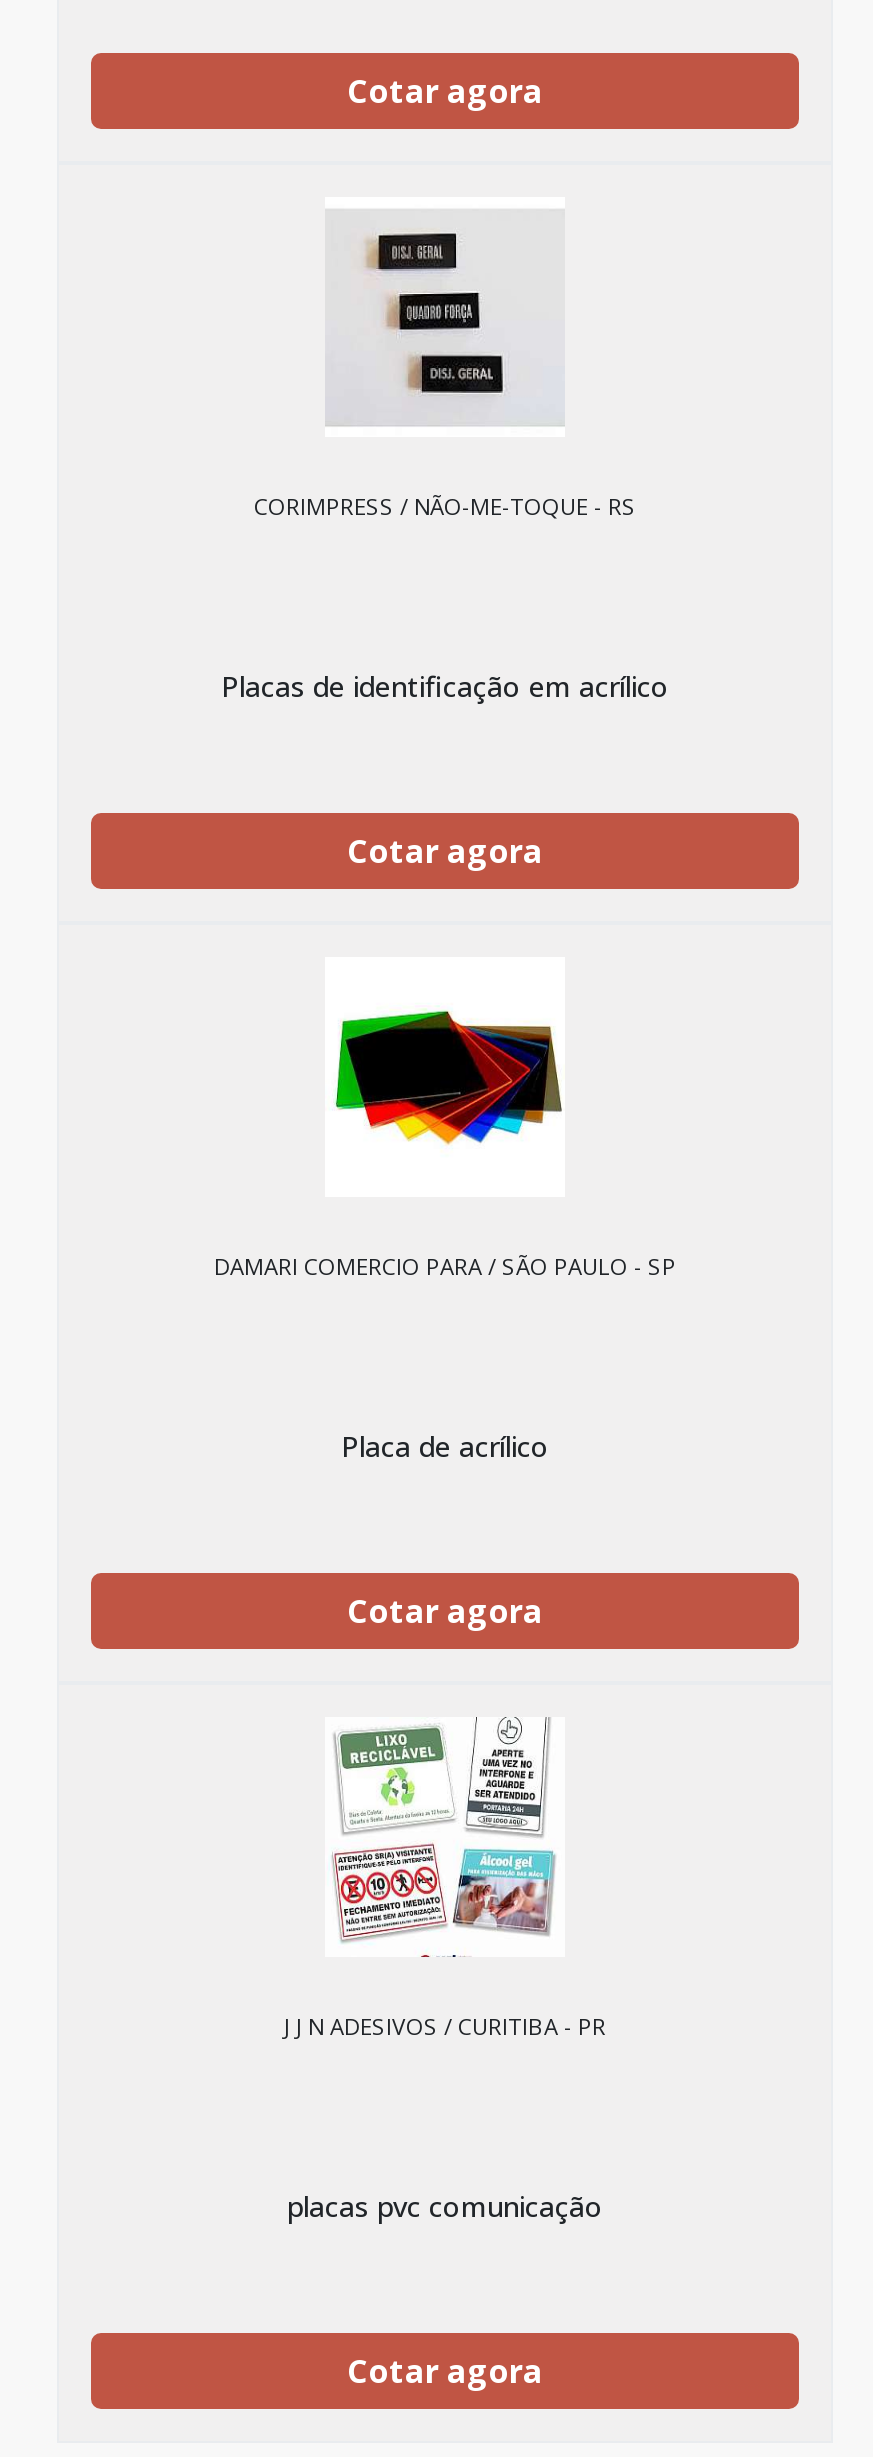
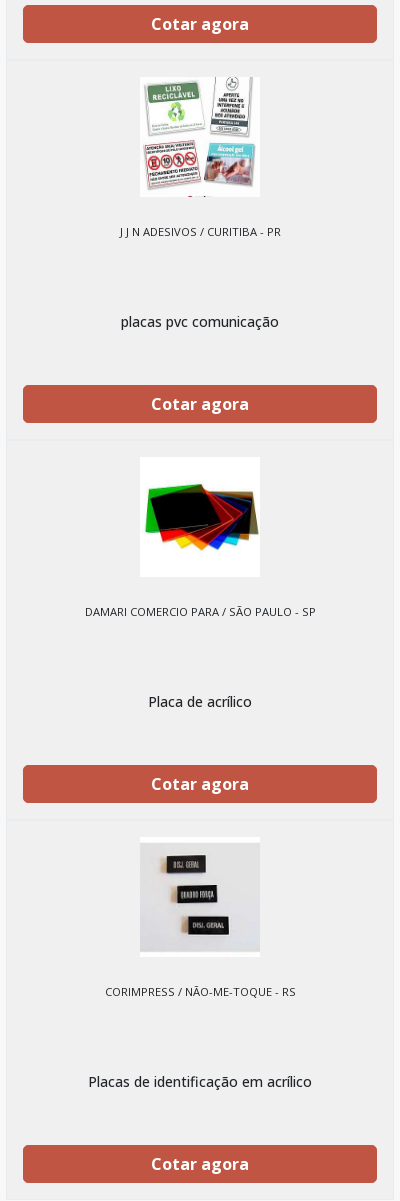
moved down: [image] | CORIMPRESS / NÃO-ME-TOQUE - RS

moved down: Placas de identificação em acrílico

moved up: [image] | J J N ADESIVOS / CURITIBA - PR

moved up: placas pvc comunicação
